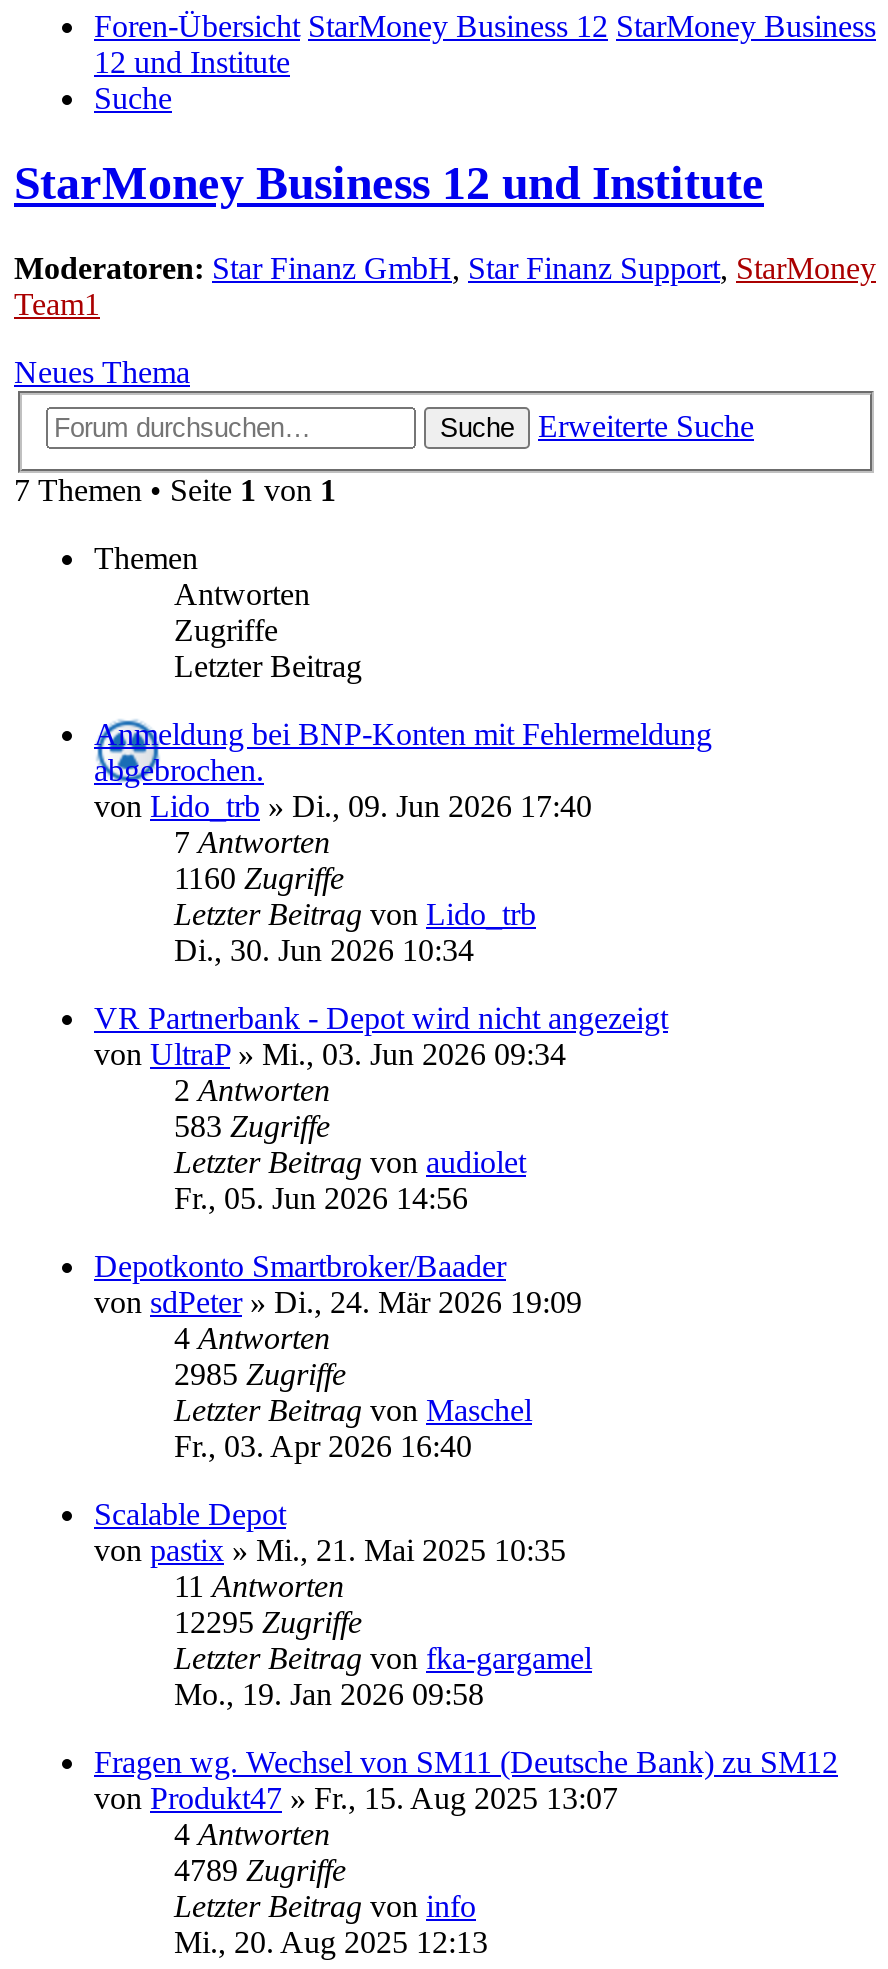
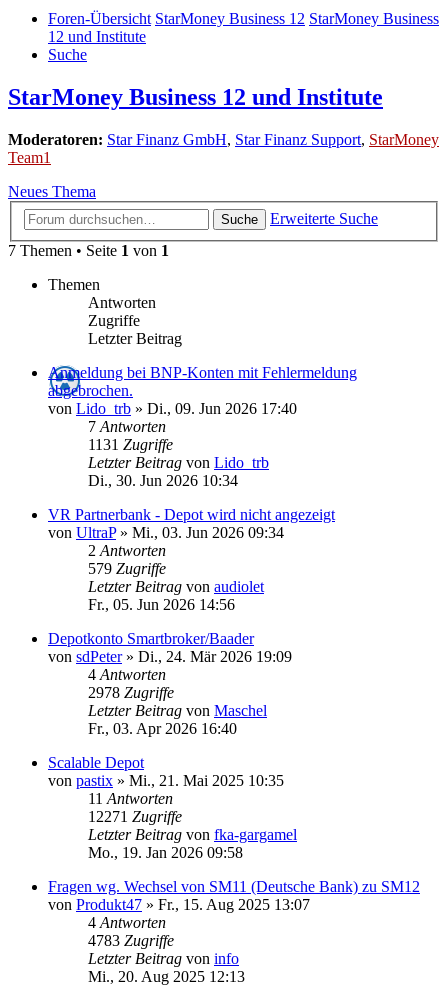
- 1160 Zugriffe
+ 1131 Zugriffe

- 583 Zugriffe
+ 579 Zugriffe

- 2985 Zugriffe
+ 2978 Zugriffe

- 12295 Zugriffe
+ 12271 Zugriffe

- 4789 Zugriffe
+ 4783 Zugriffe
